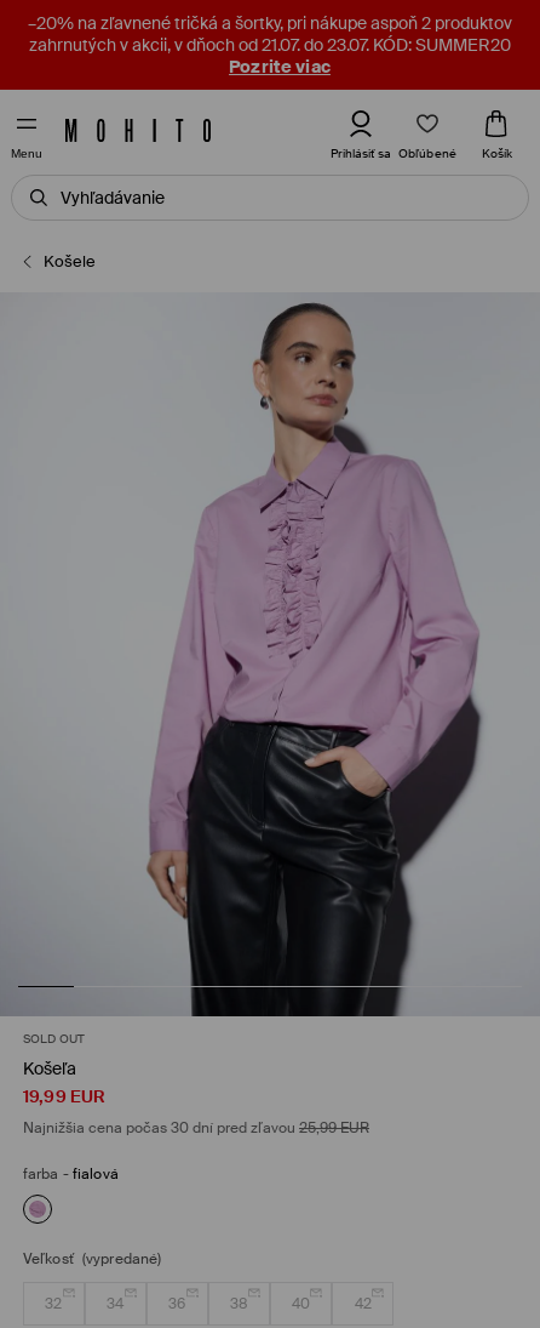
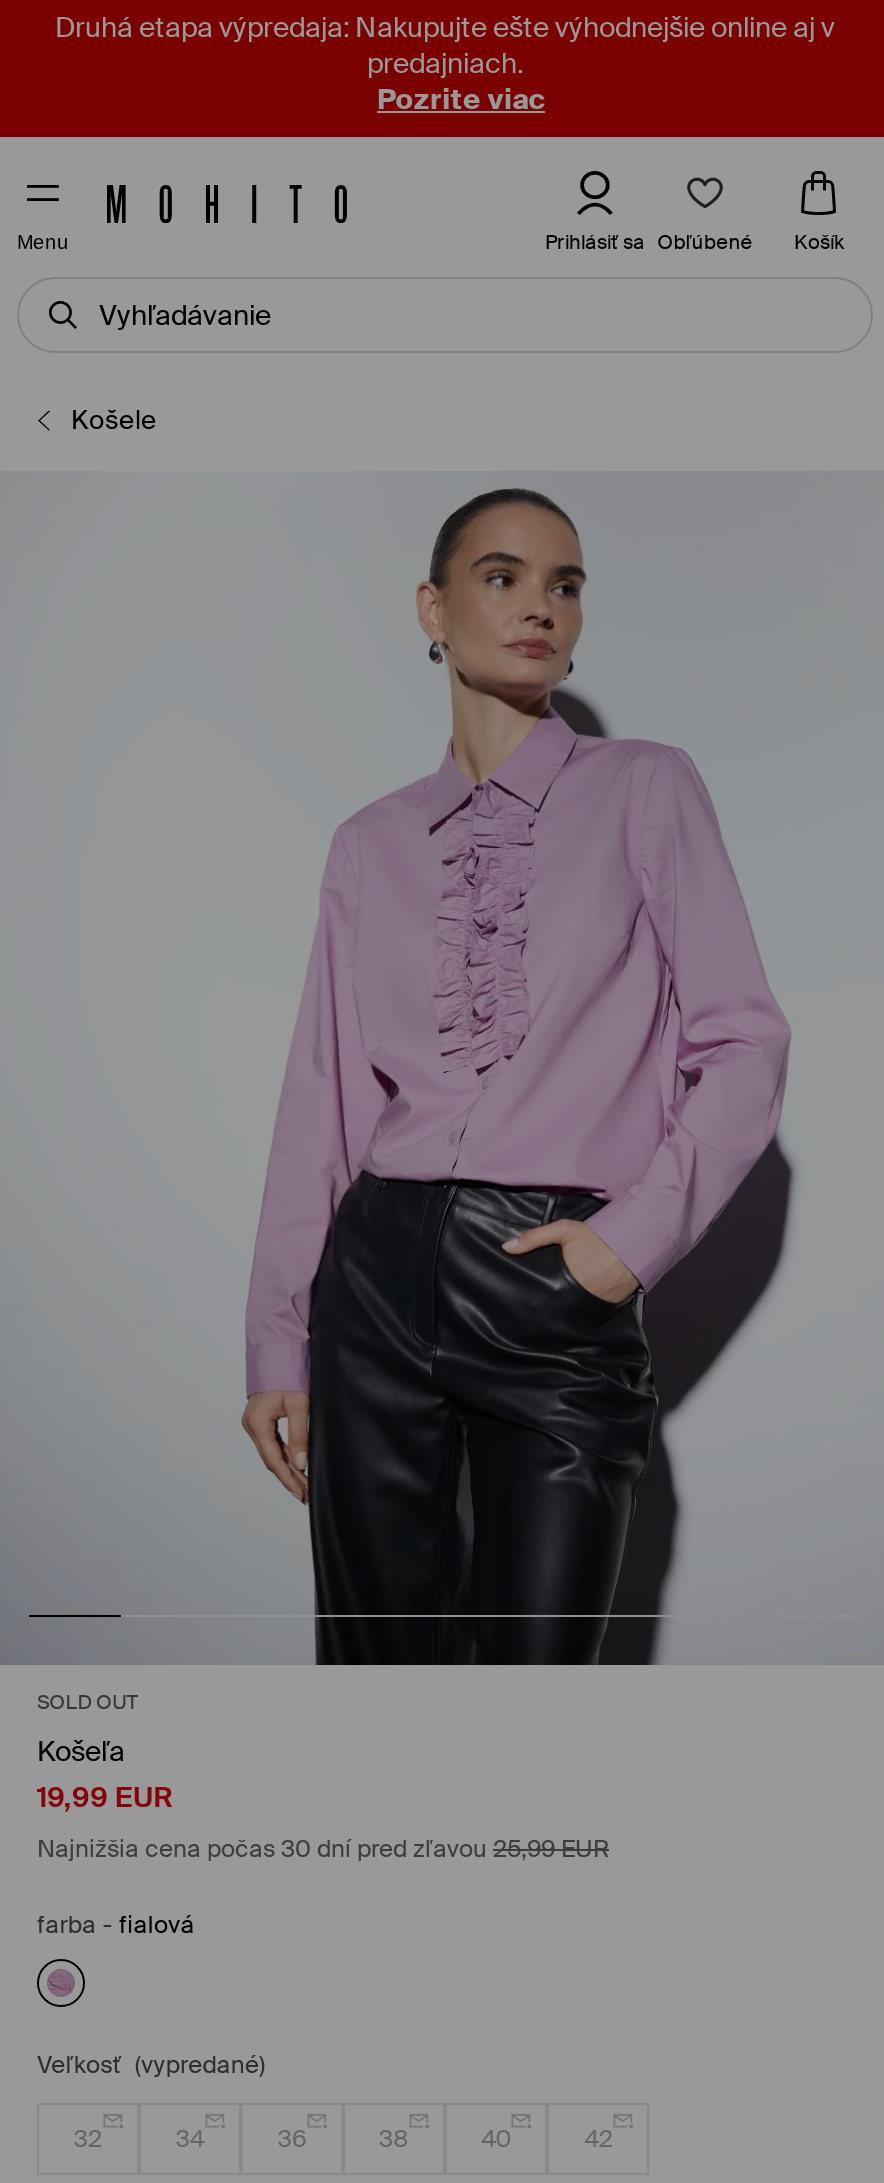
- –20% na zľavnené tričká a šortky, pri nákupe aspoň 2 produktov
- zahrnutých v akcii, v dňoch od 21.07. do 23.07. KÓD: SUMMER20
+ Druhá etapa výpredaja: Nakupujte ešte výhodnejšie online aj v
+ predajniach.
